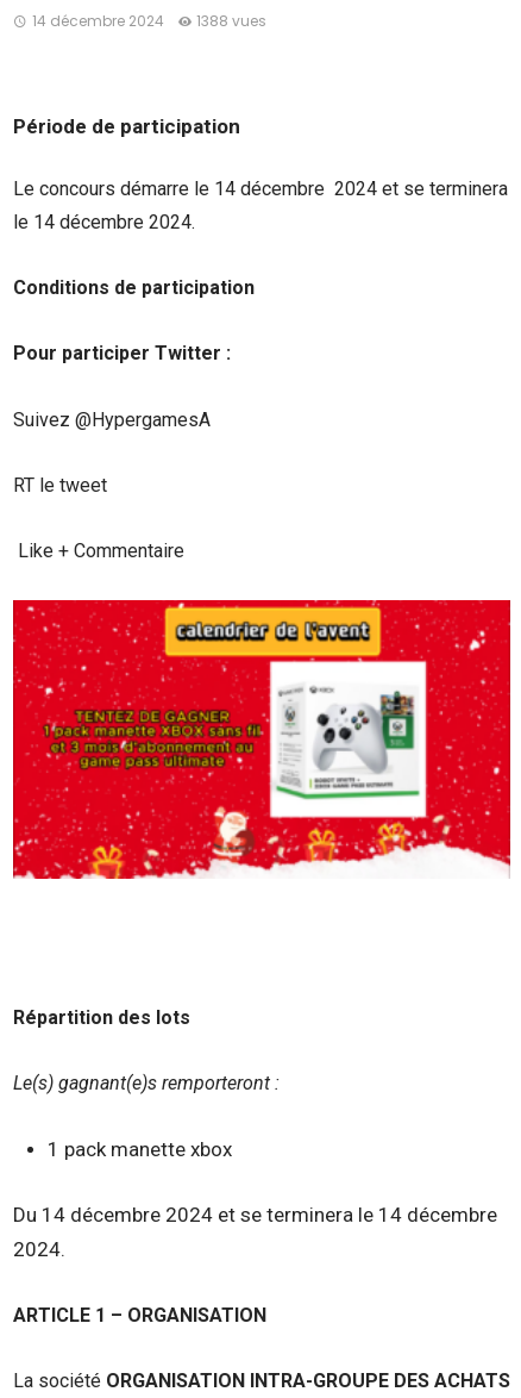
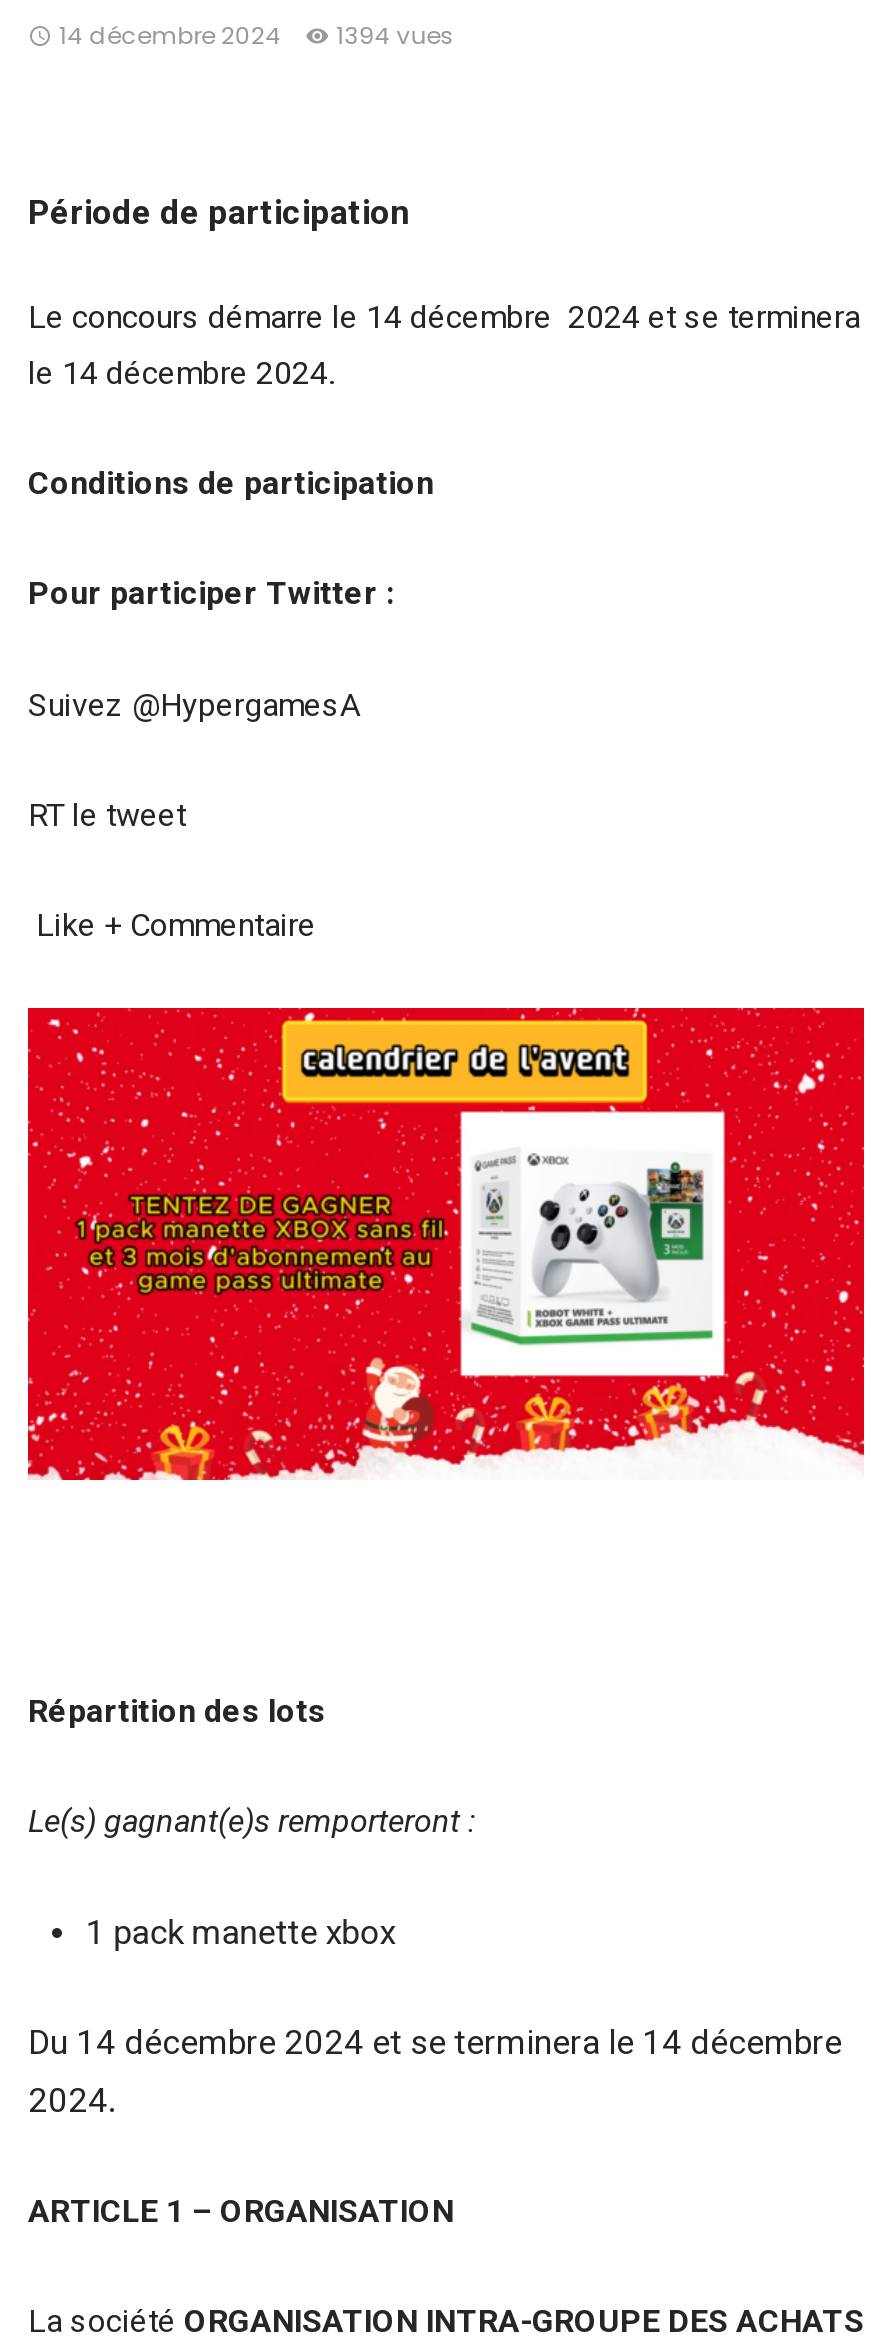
- 14 décembre 2024 1388 vues
+ 14 décembre 2024 1394 vues
